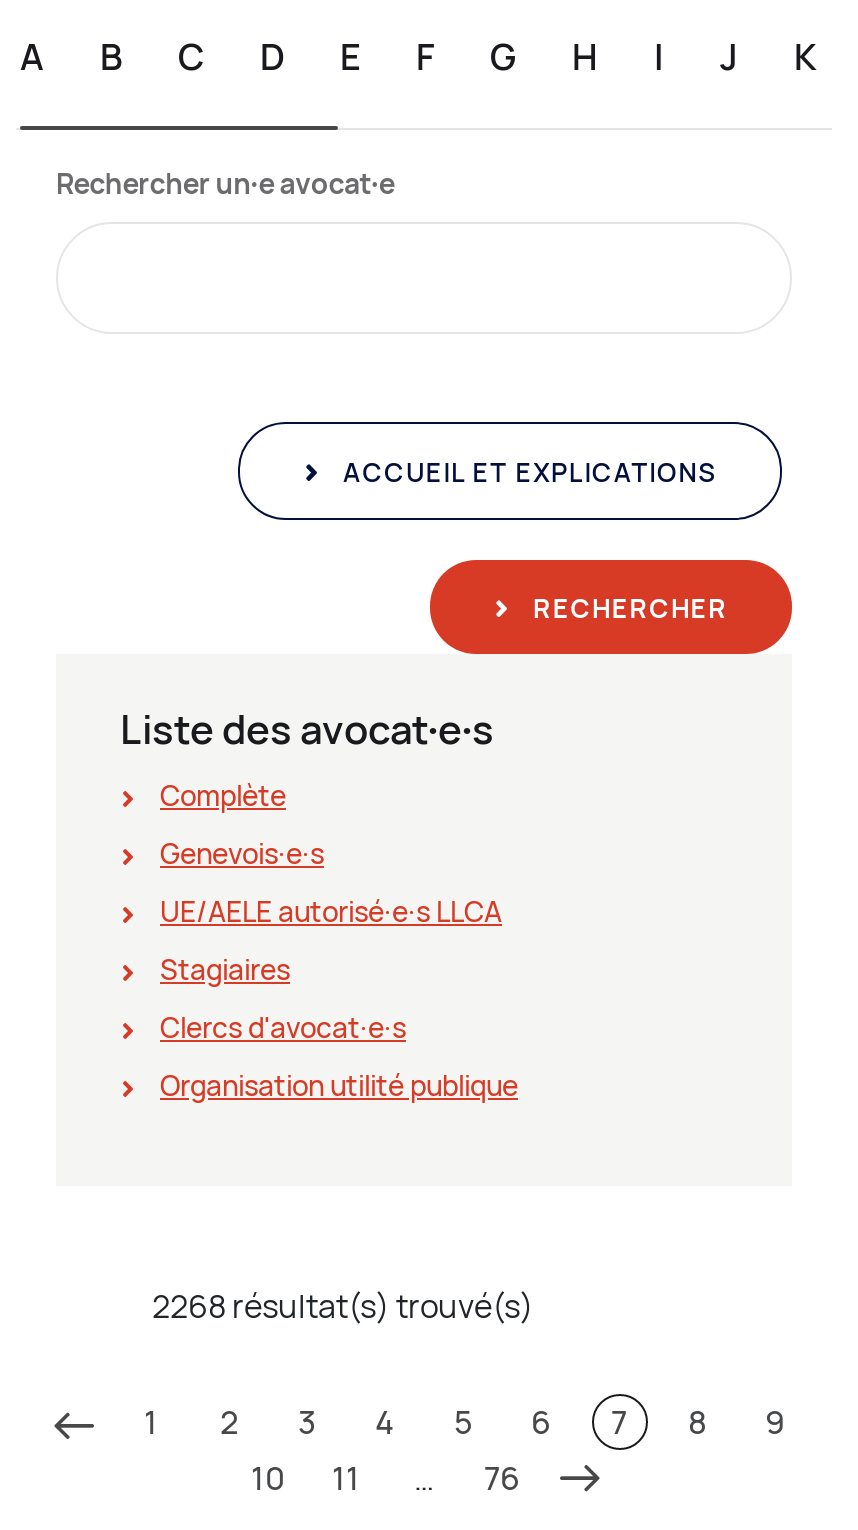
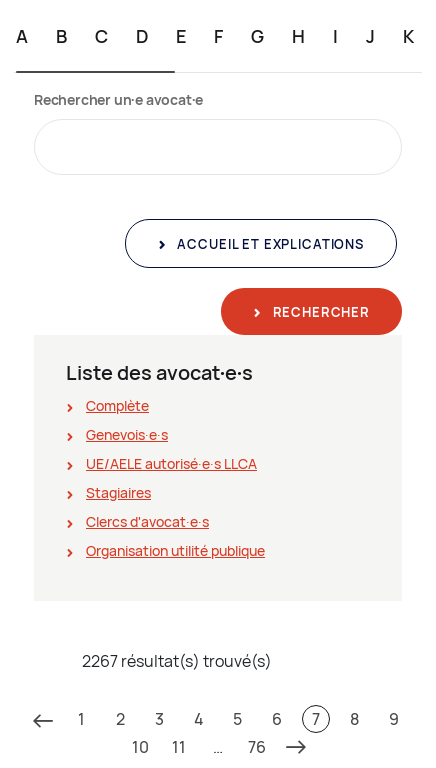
- 2268 résultat(s) trouvé(s)
+ 2267 résultat(s) trouvé(s)
